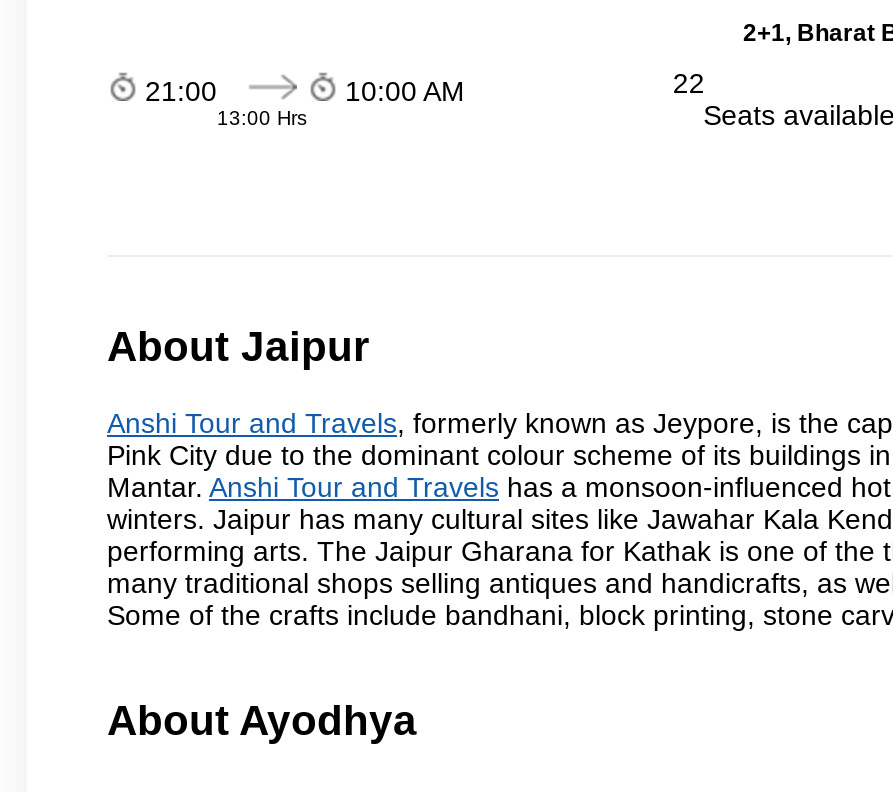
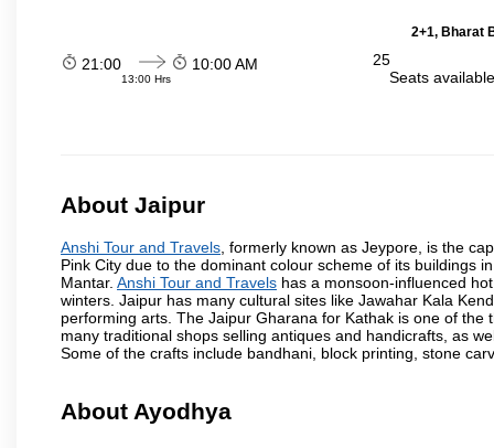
- 22
+ 25
